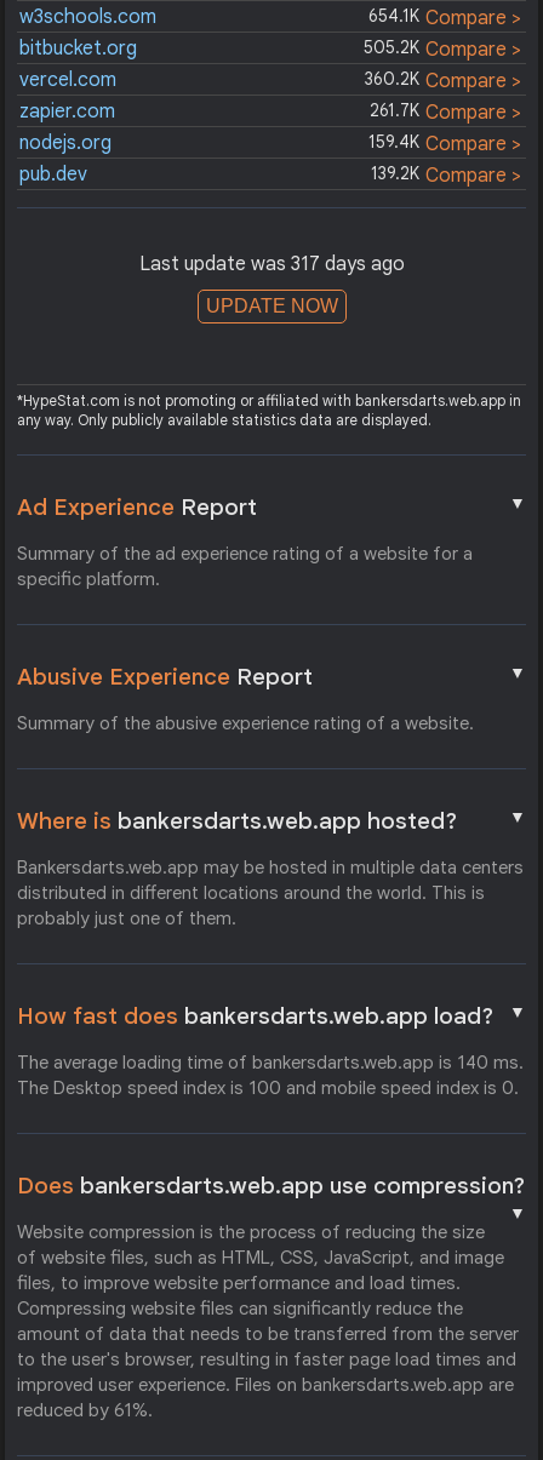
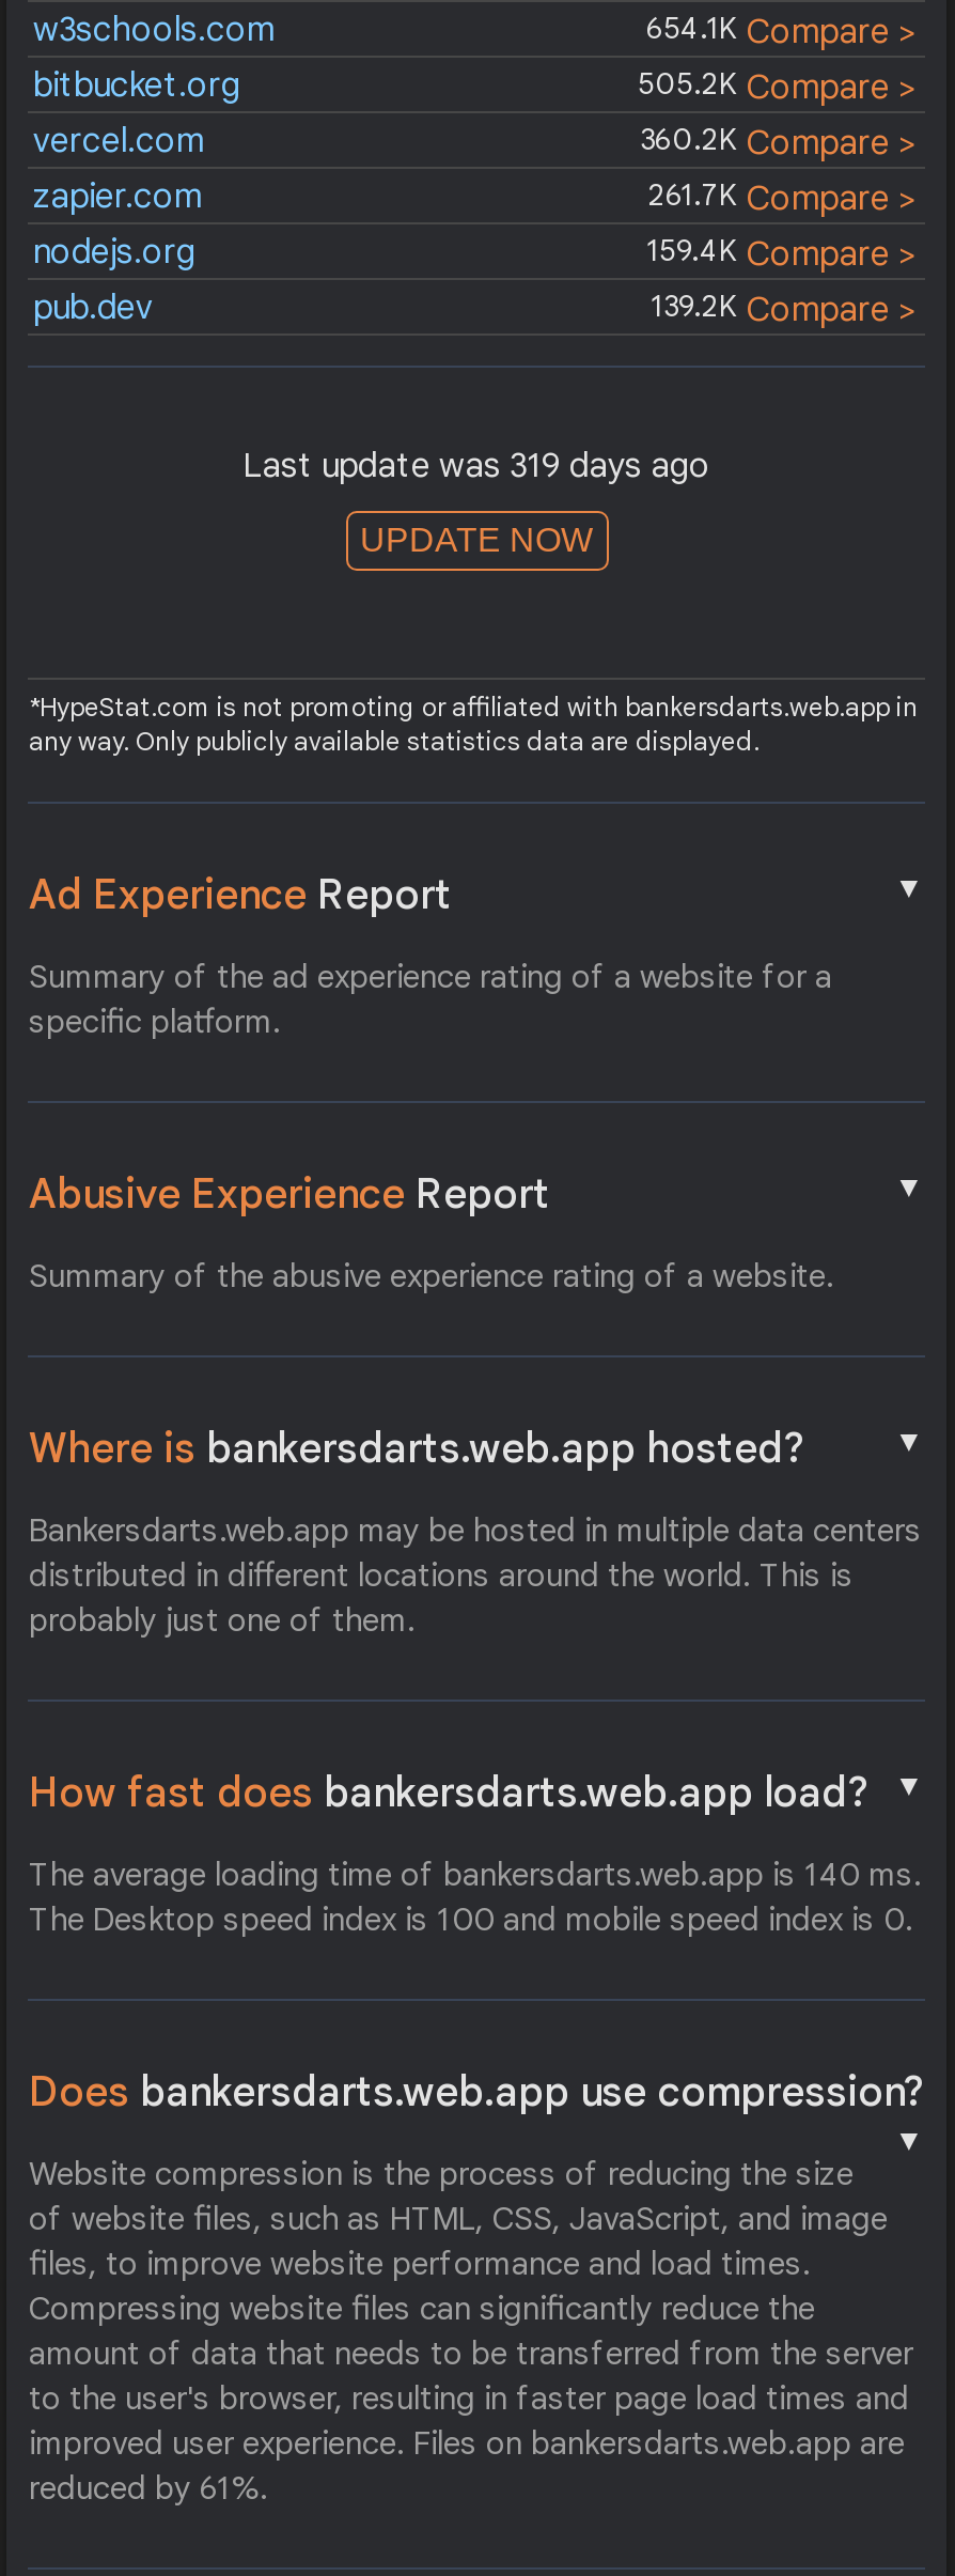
- Last update was 317 days ago
+ Last update was 319 days ago
